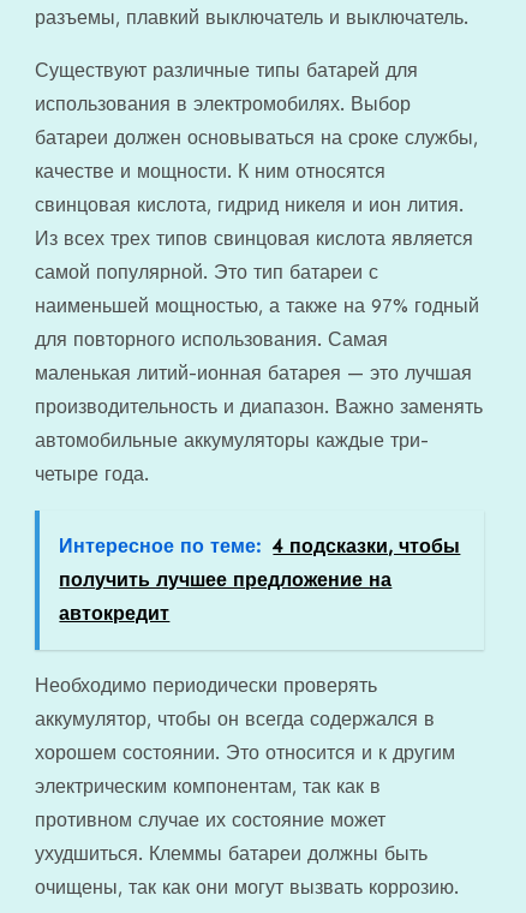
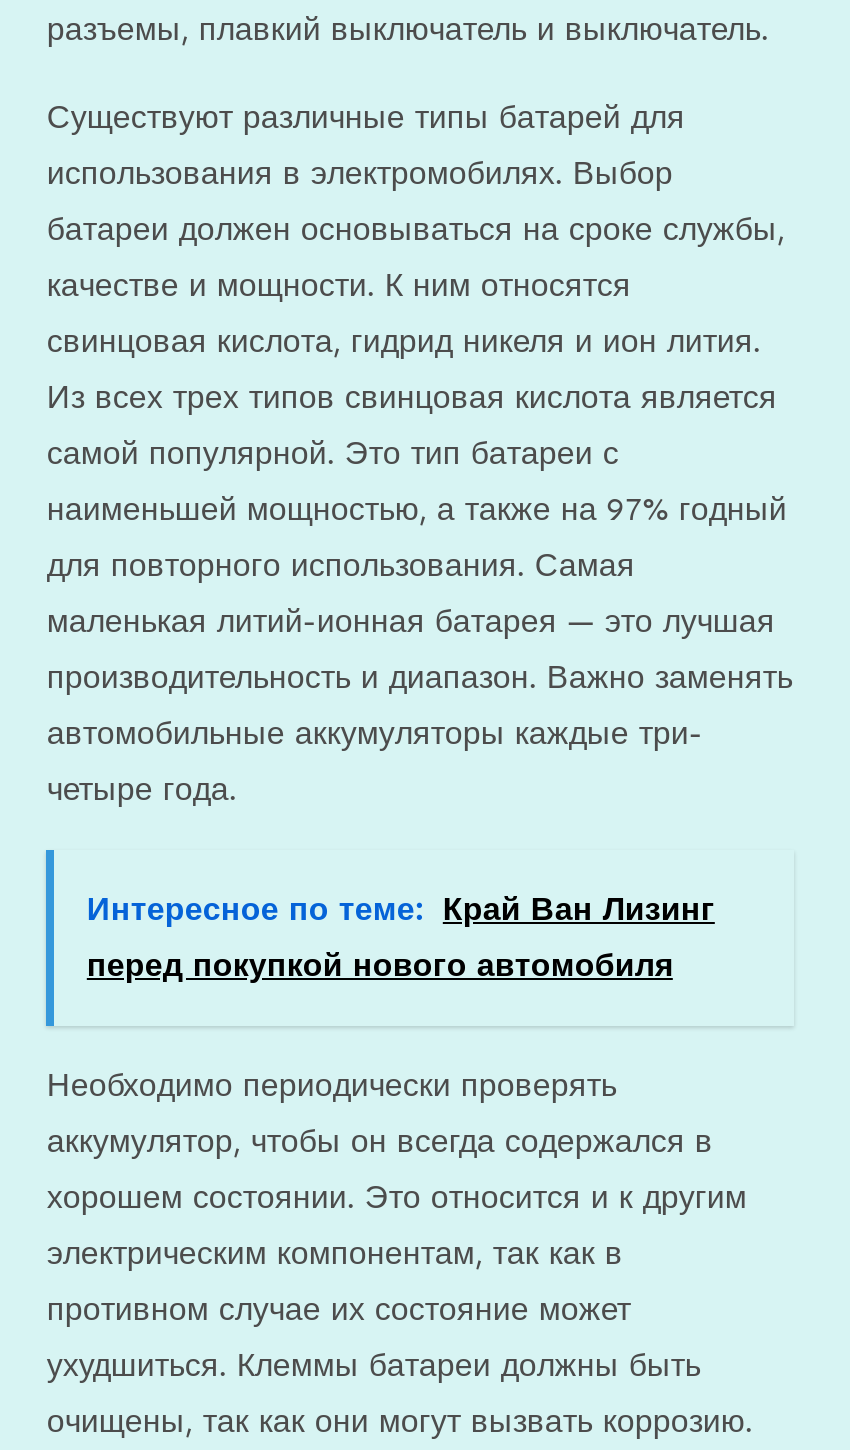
- Интересное по теме: 4 подсказки, чтобы
- получить лучшее предложение на
- автокредит
+ Интересное по теме: Край Ван Лизинг
+ перед покупкой нового автомобиля
